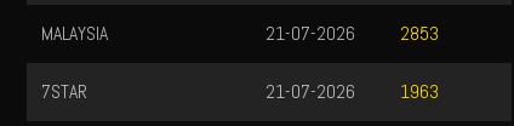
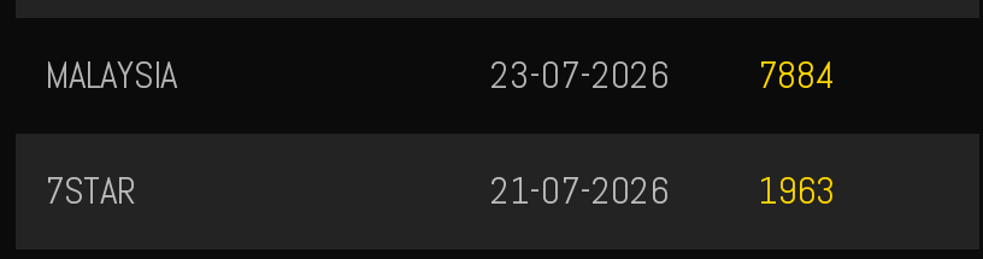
- 21-07-2026
+ 23-07-2026

- 2853
+ 7884
